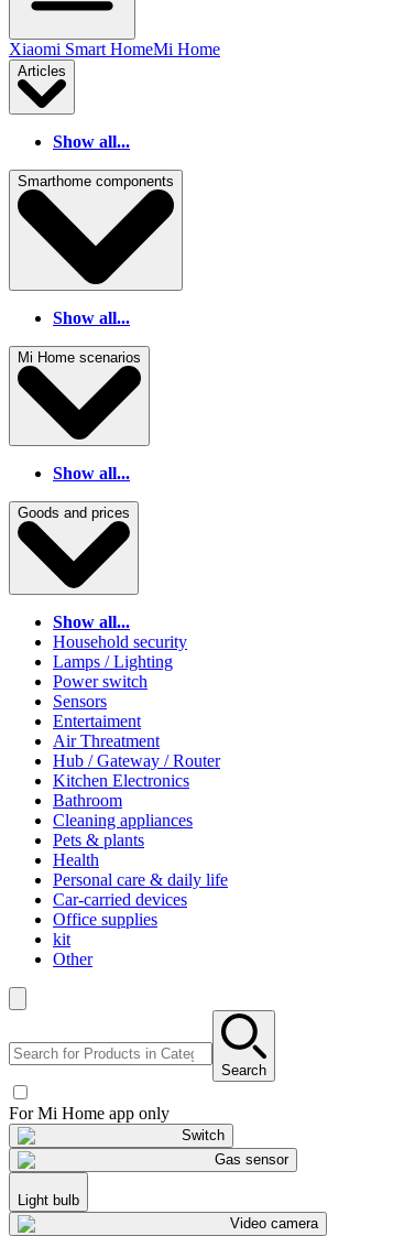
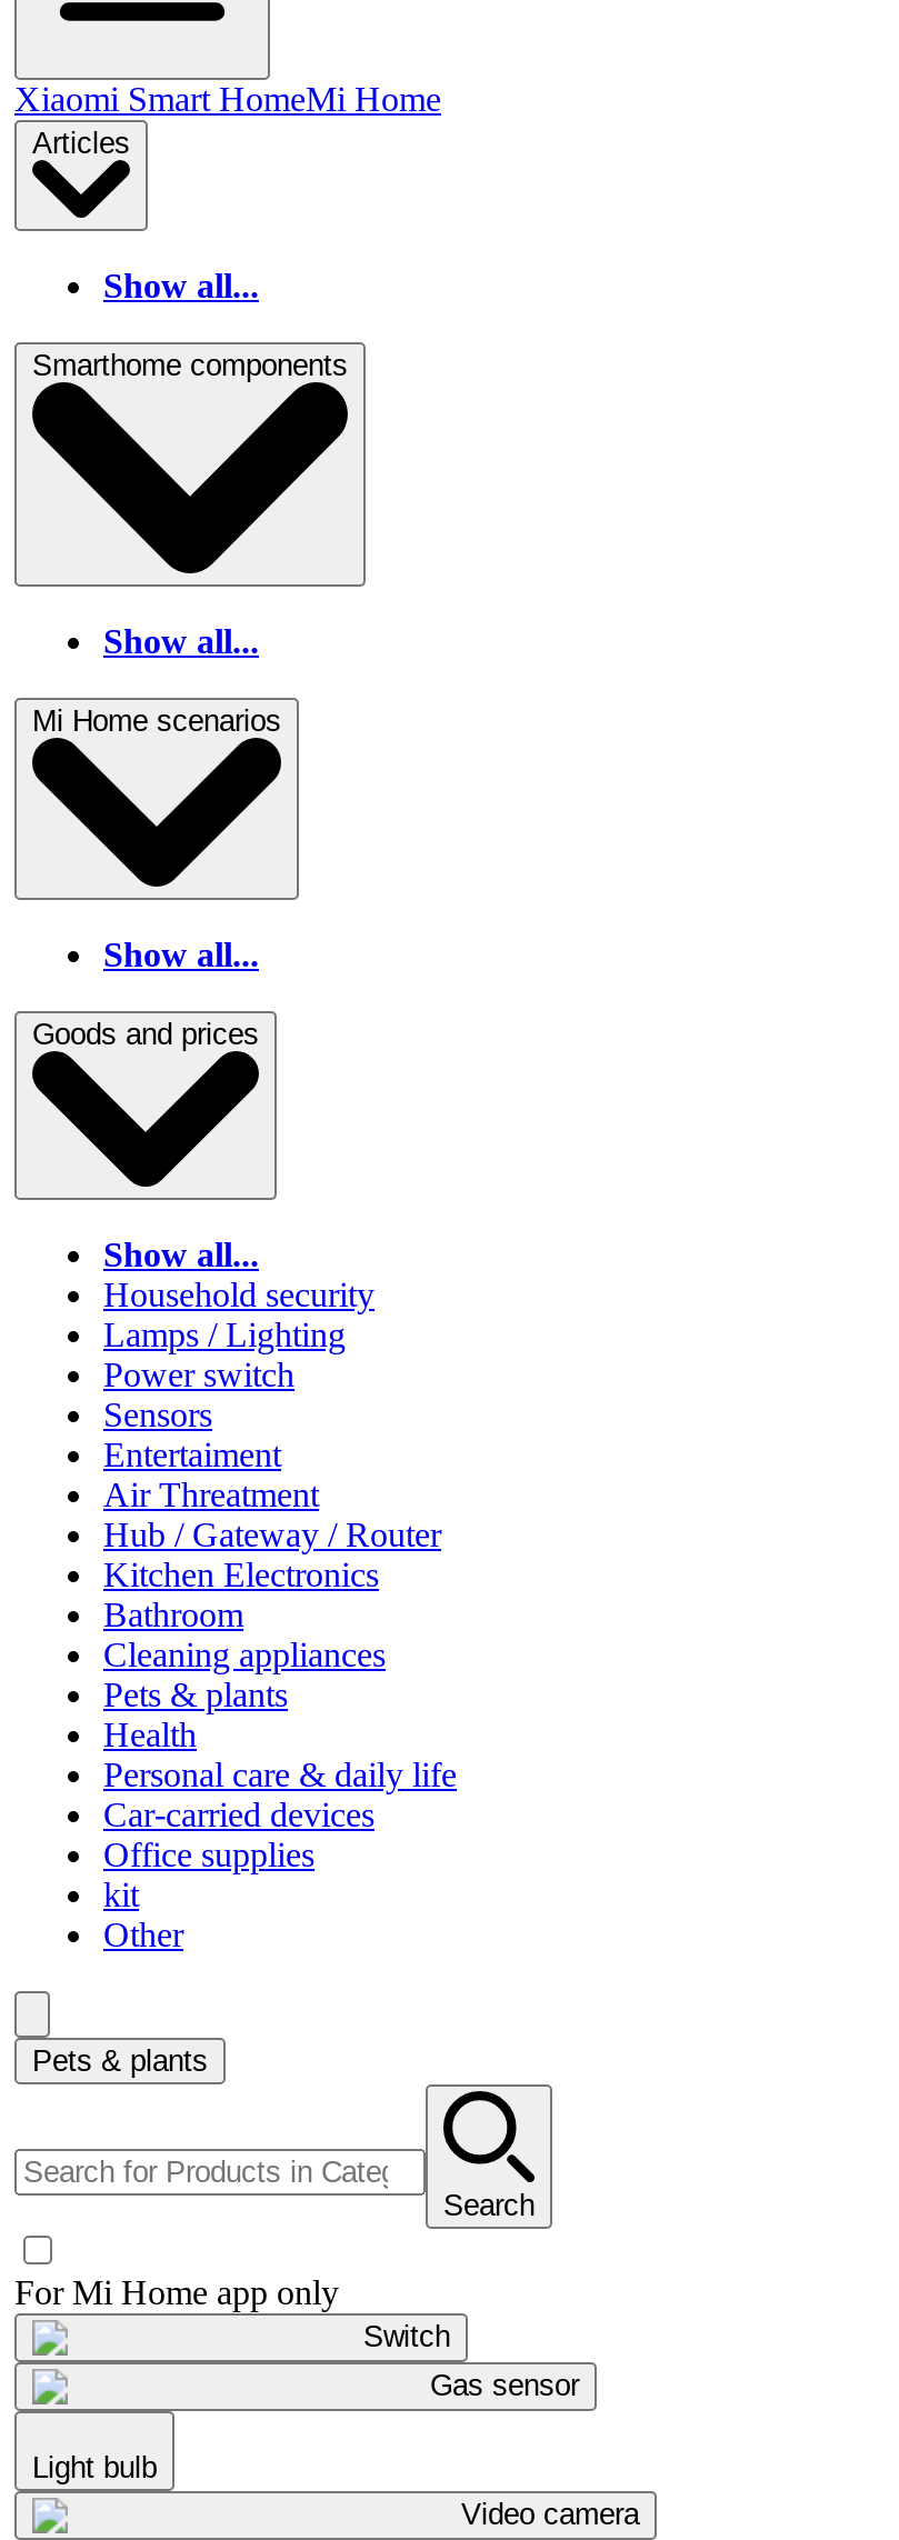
+ Pets & plants
